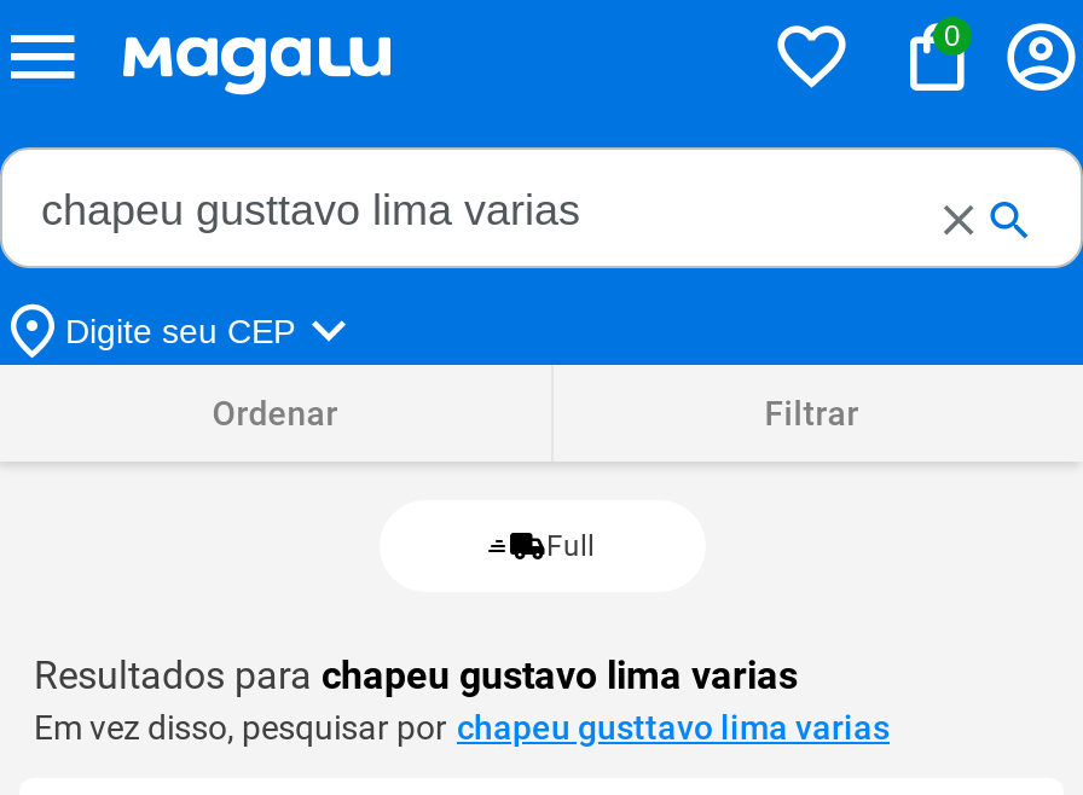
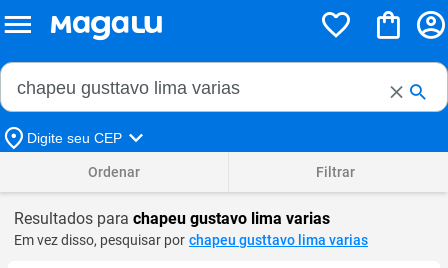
- 0

- Full
